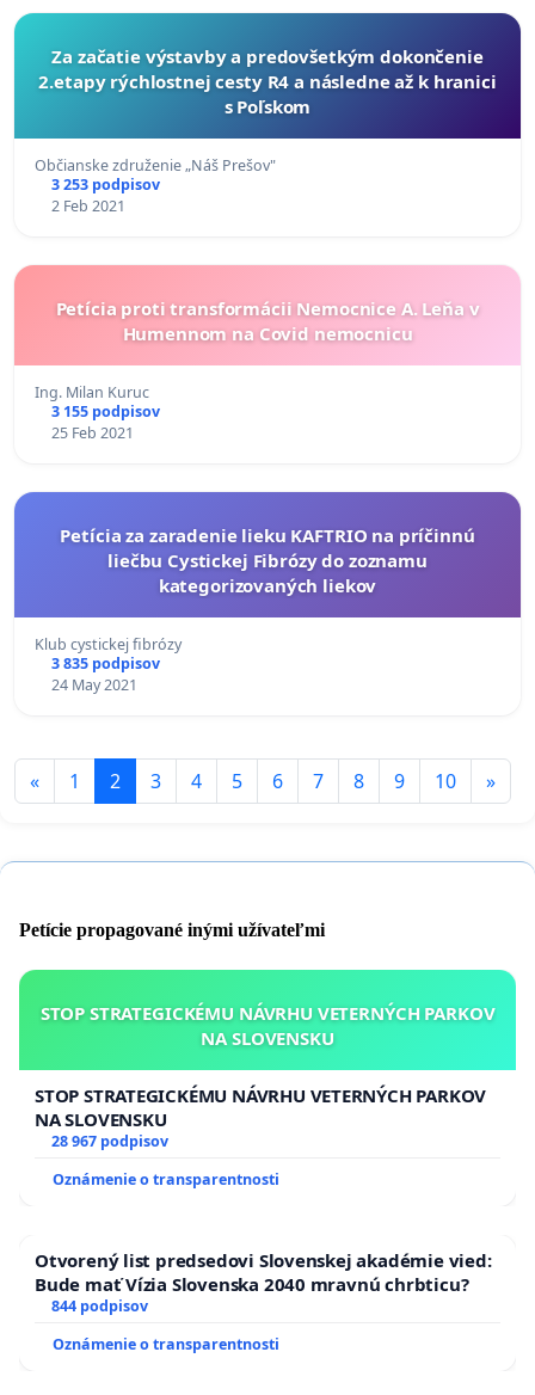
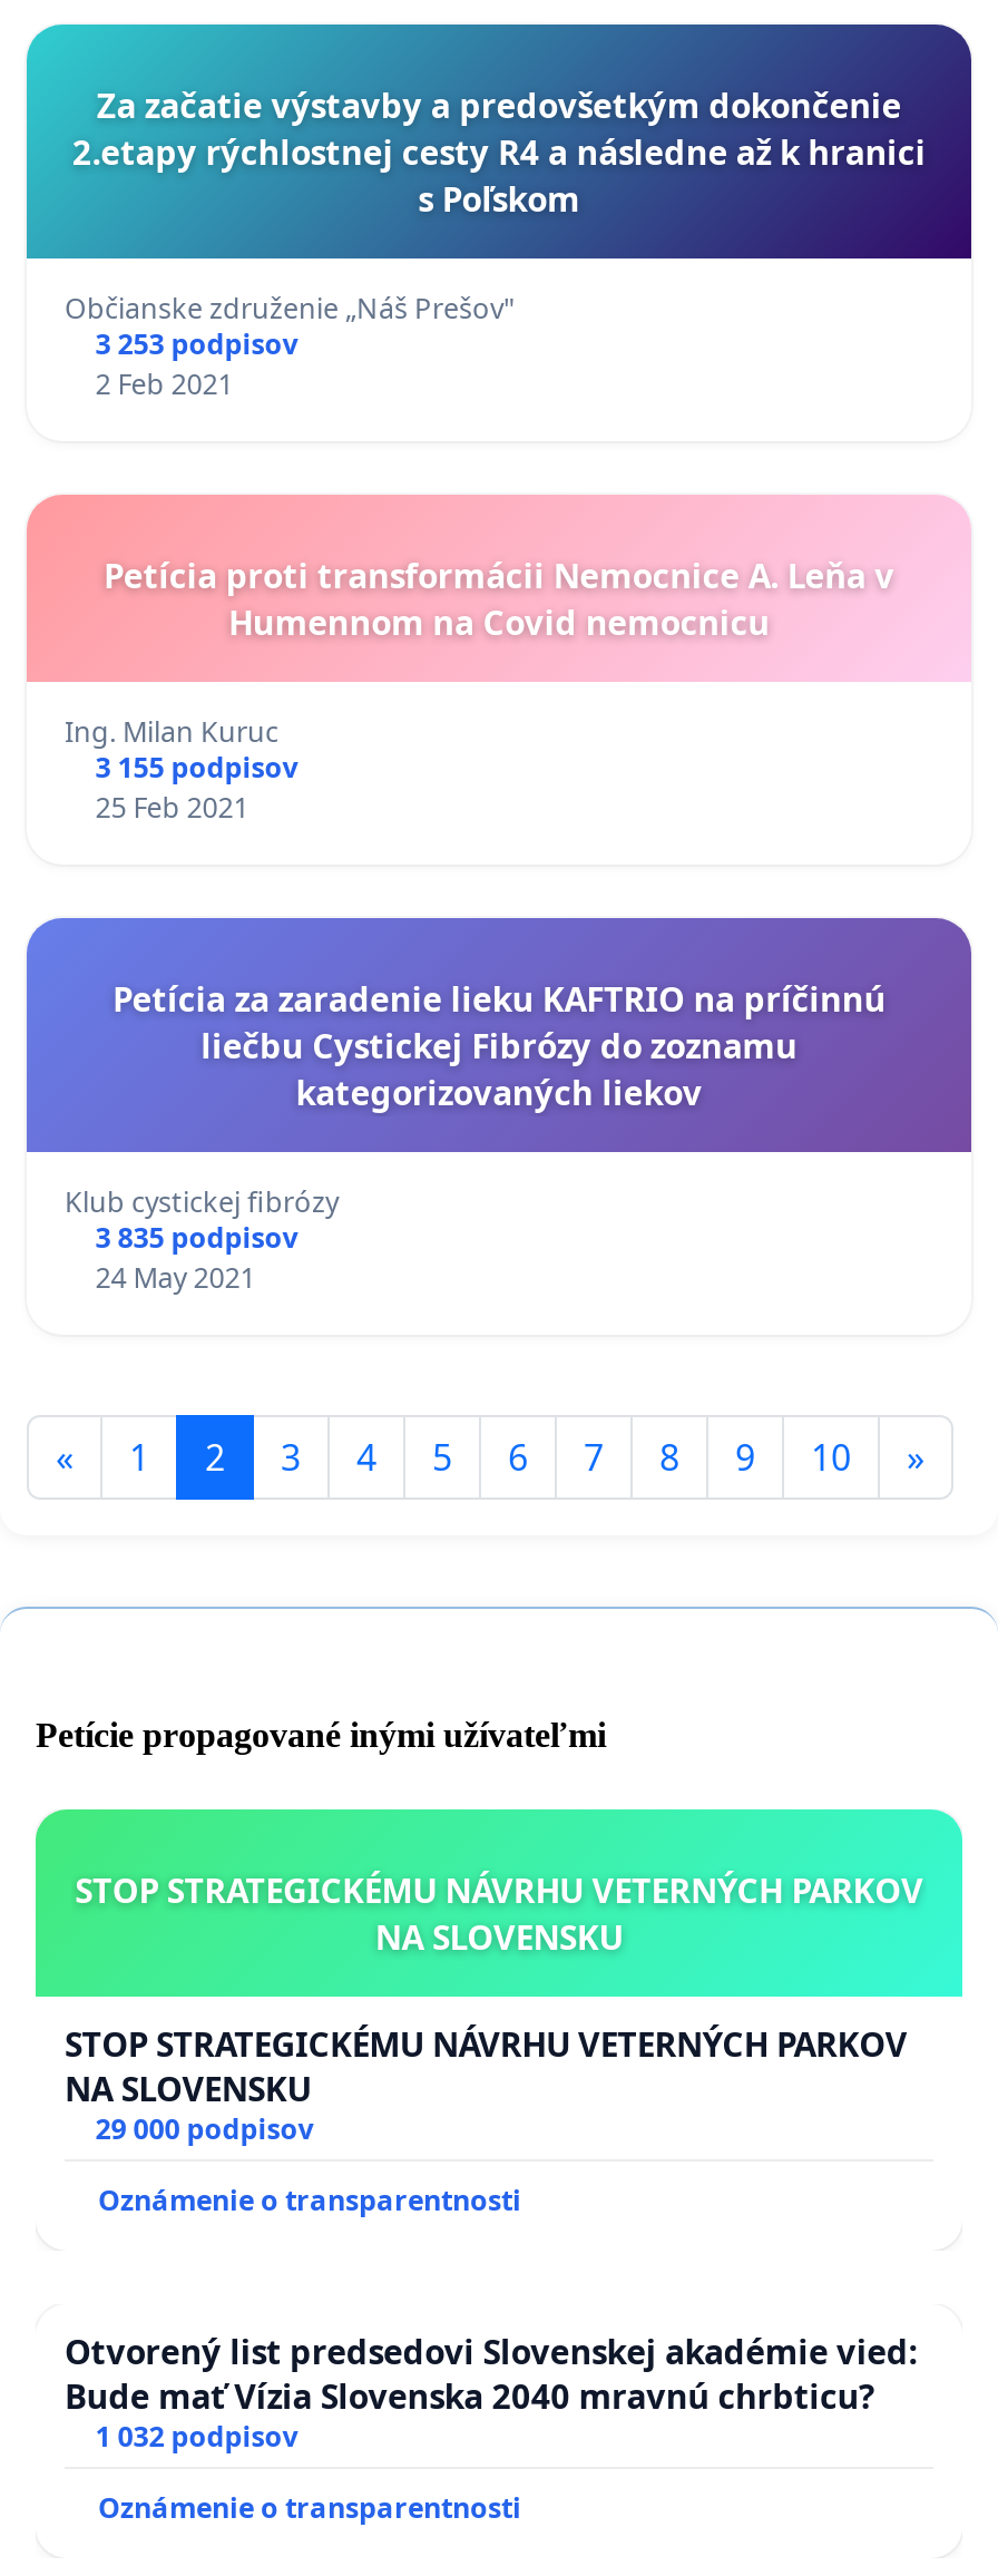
- 28 967 podpisov
+ 29 000 podpisov

- 844 podpisov
+ 1 032 podpisov
